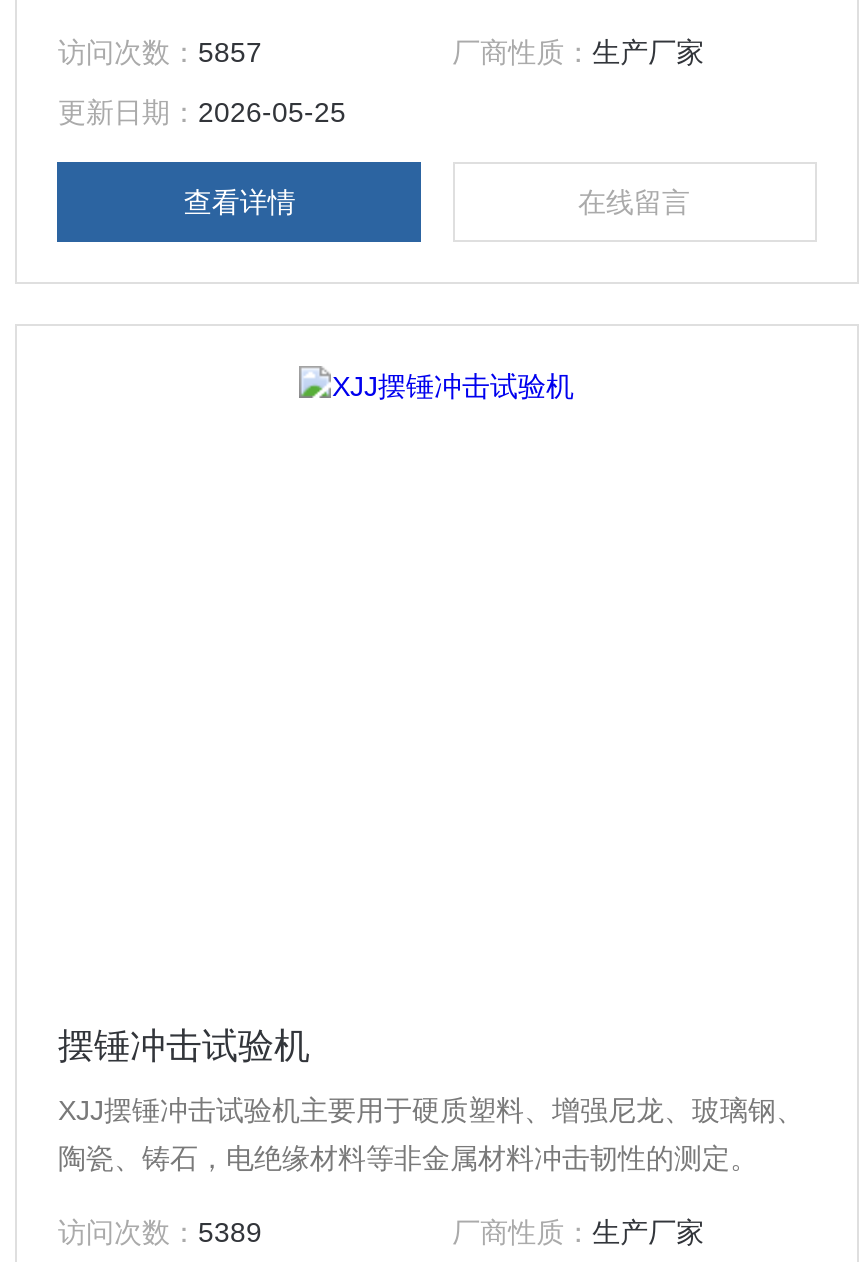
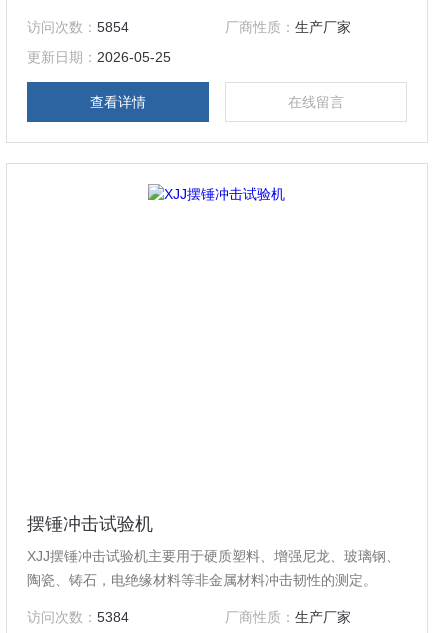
- 访问次数：5857
+ 访问次数：5854

- 访问次数：5389
+ 访问次数：5384
